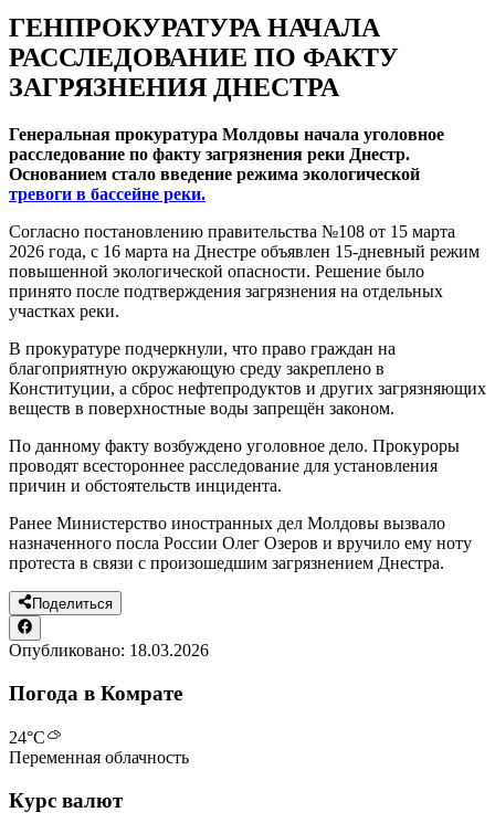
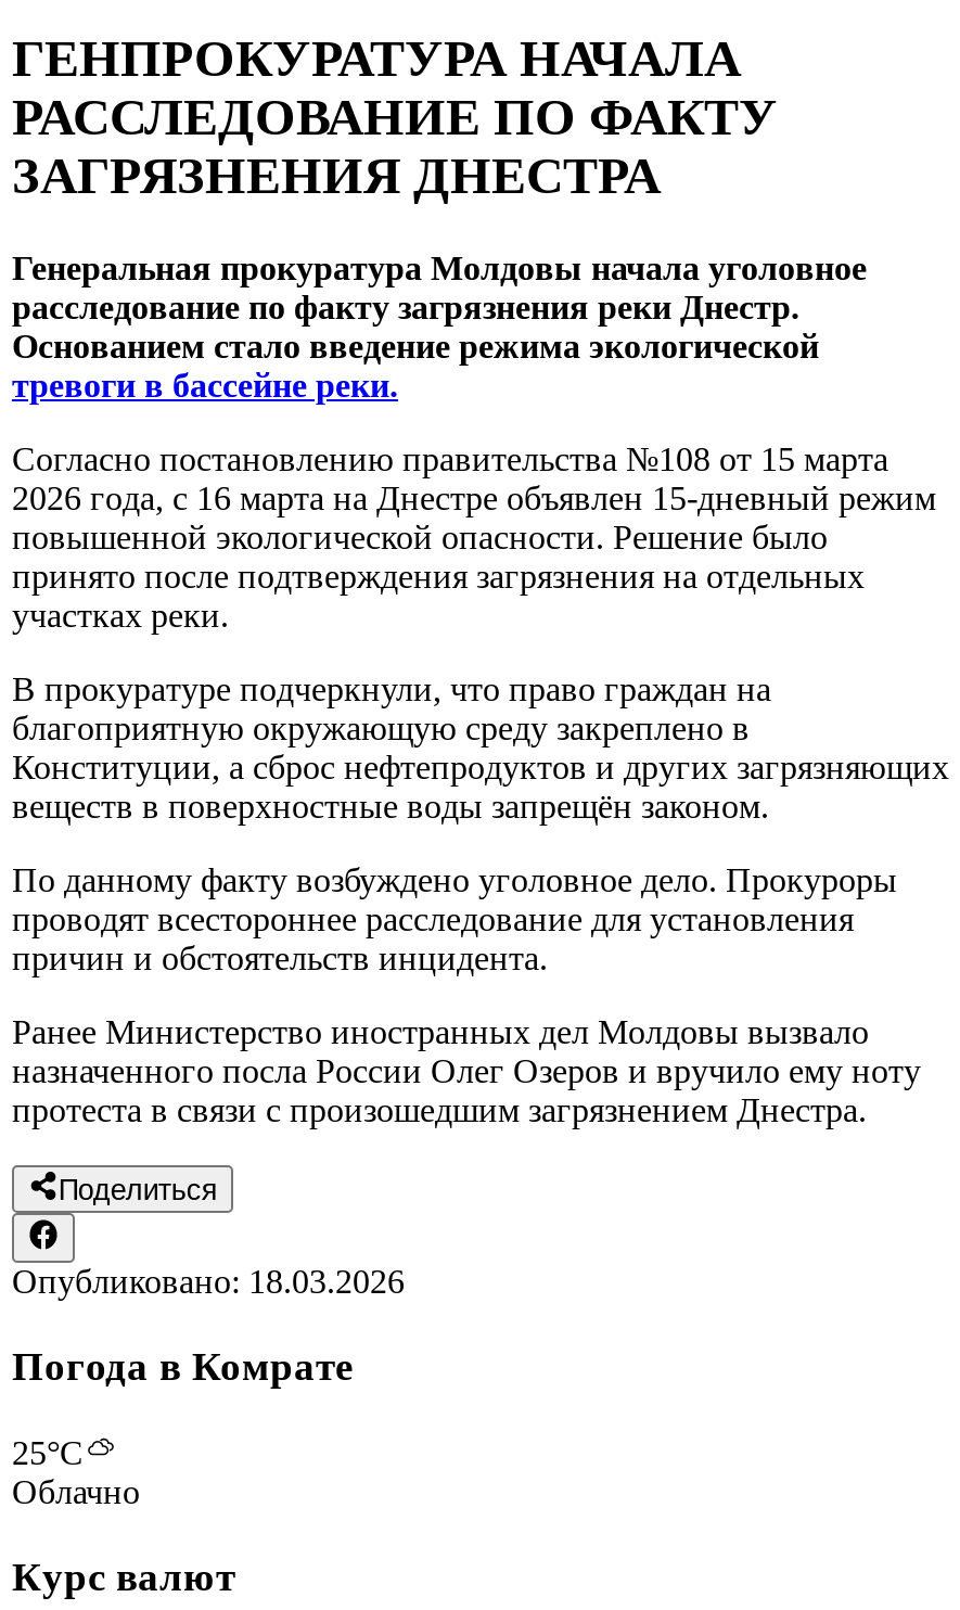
- 24°C
- Переменная облачность
+ 25°C
+ Облачно
